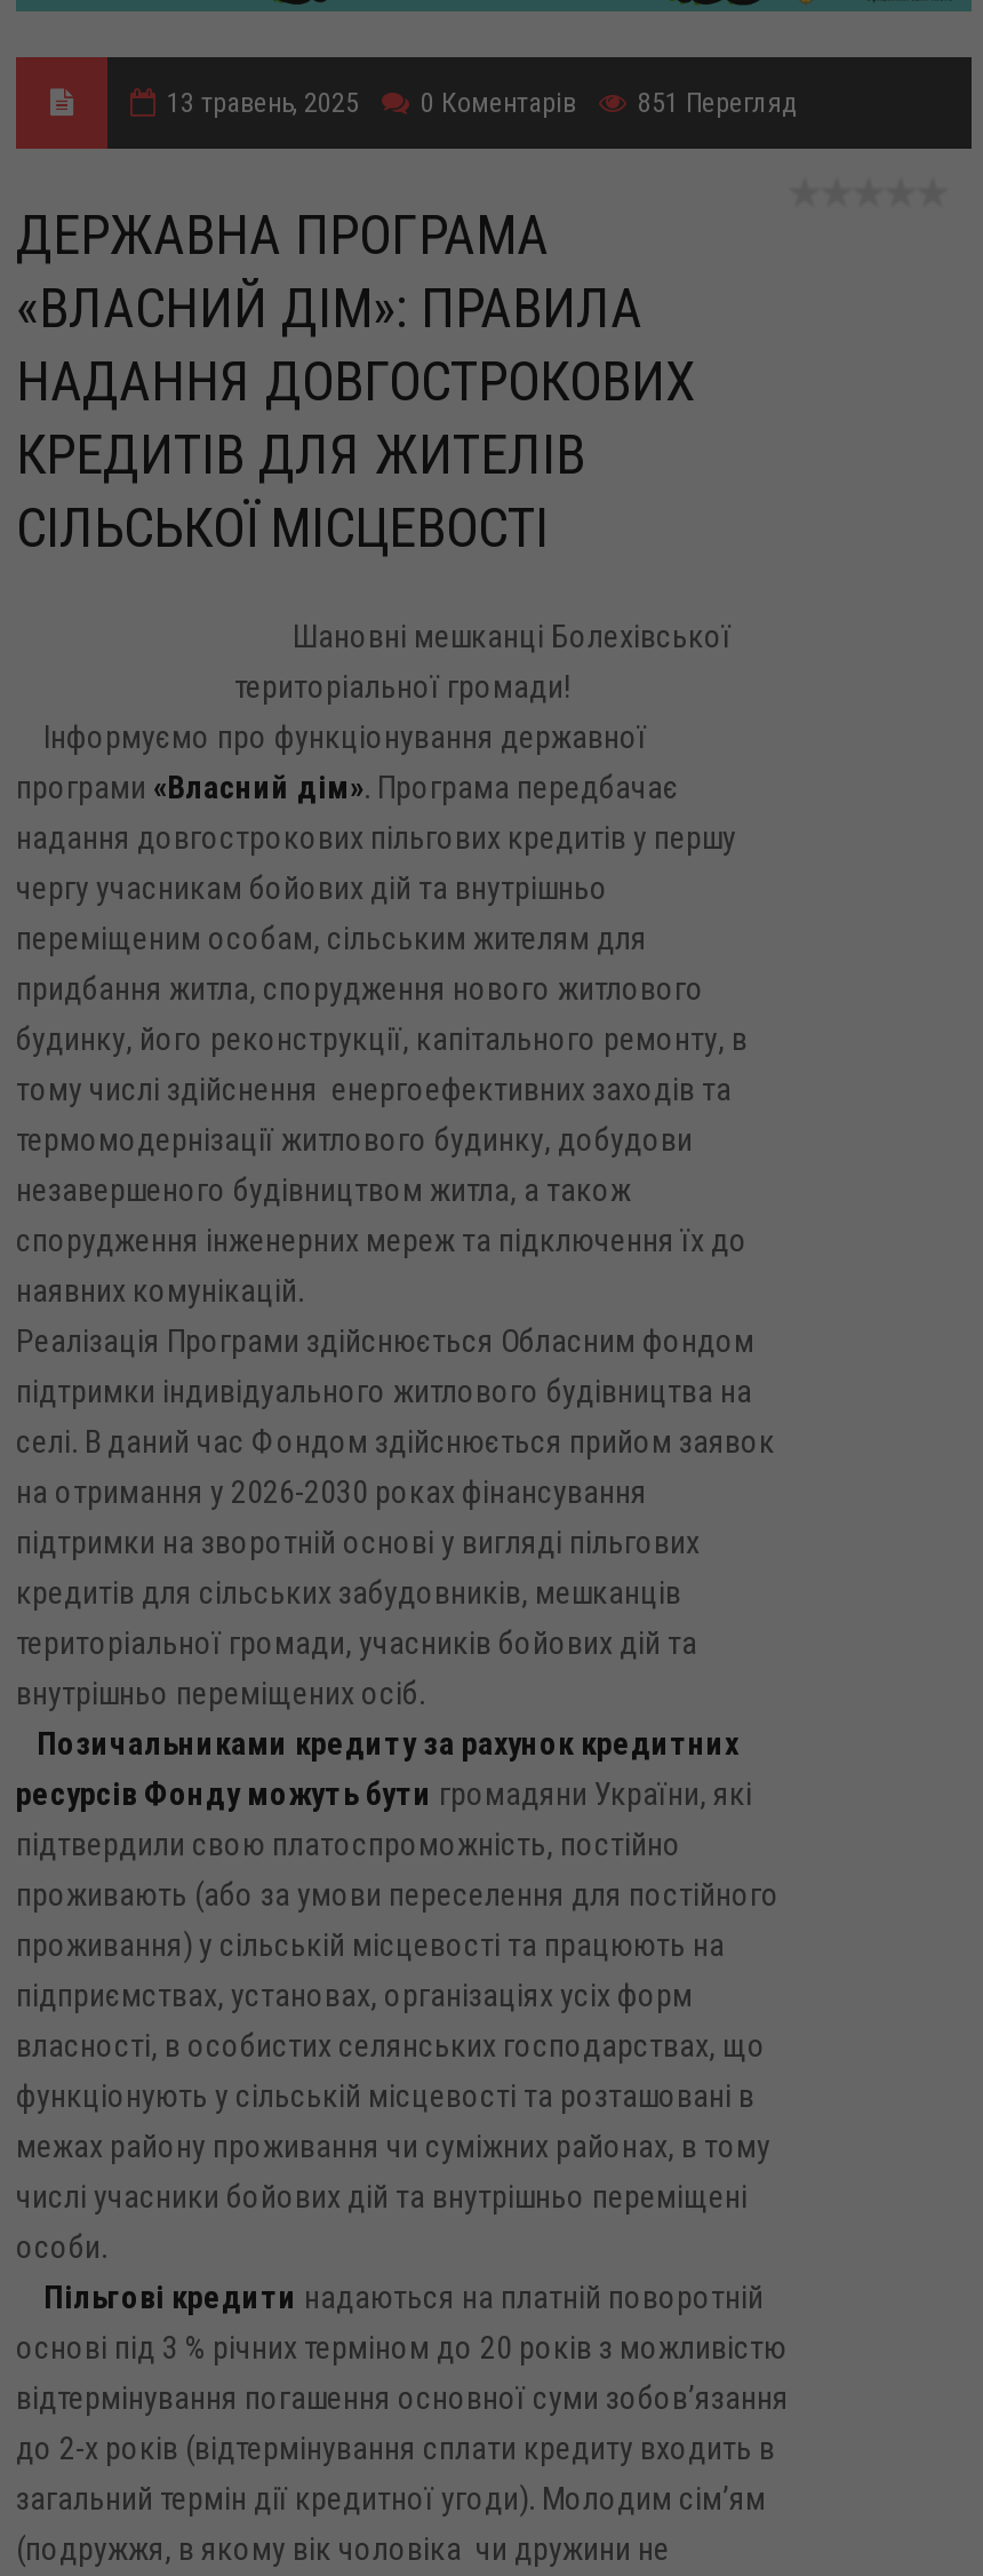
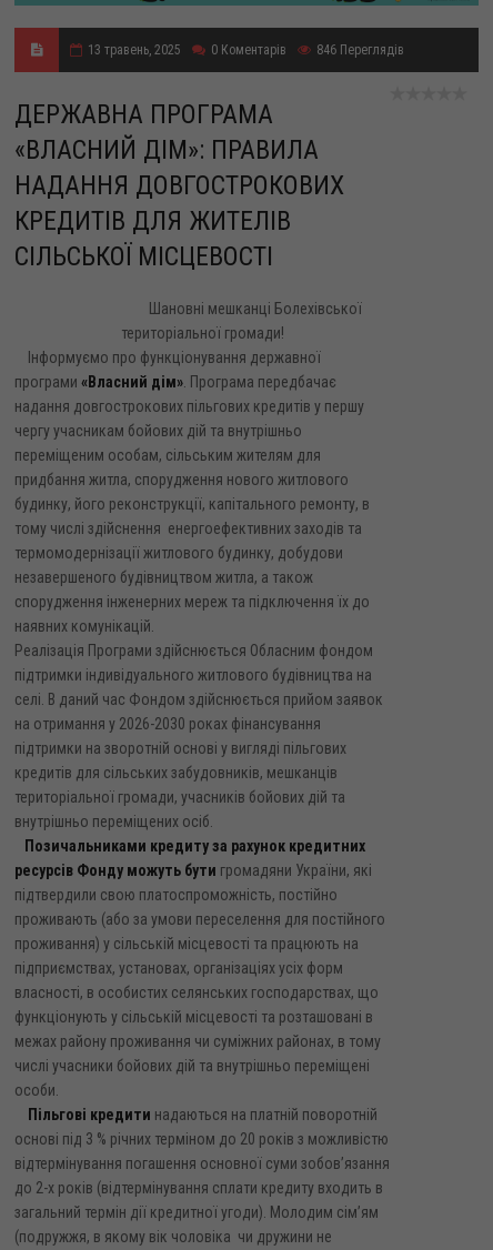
- 13 травень, 2025 0 Коментарів 851 Перегляд
+ 13 травень, 2025 0 Коментарів 846 Переглядів
